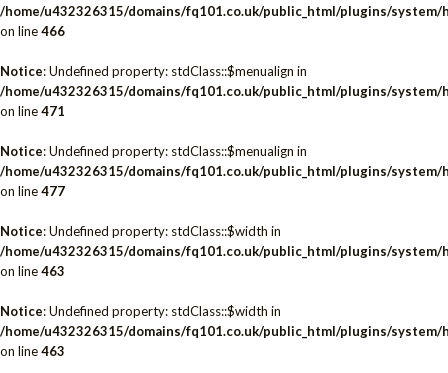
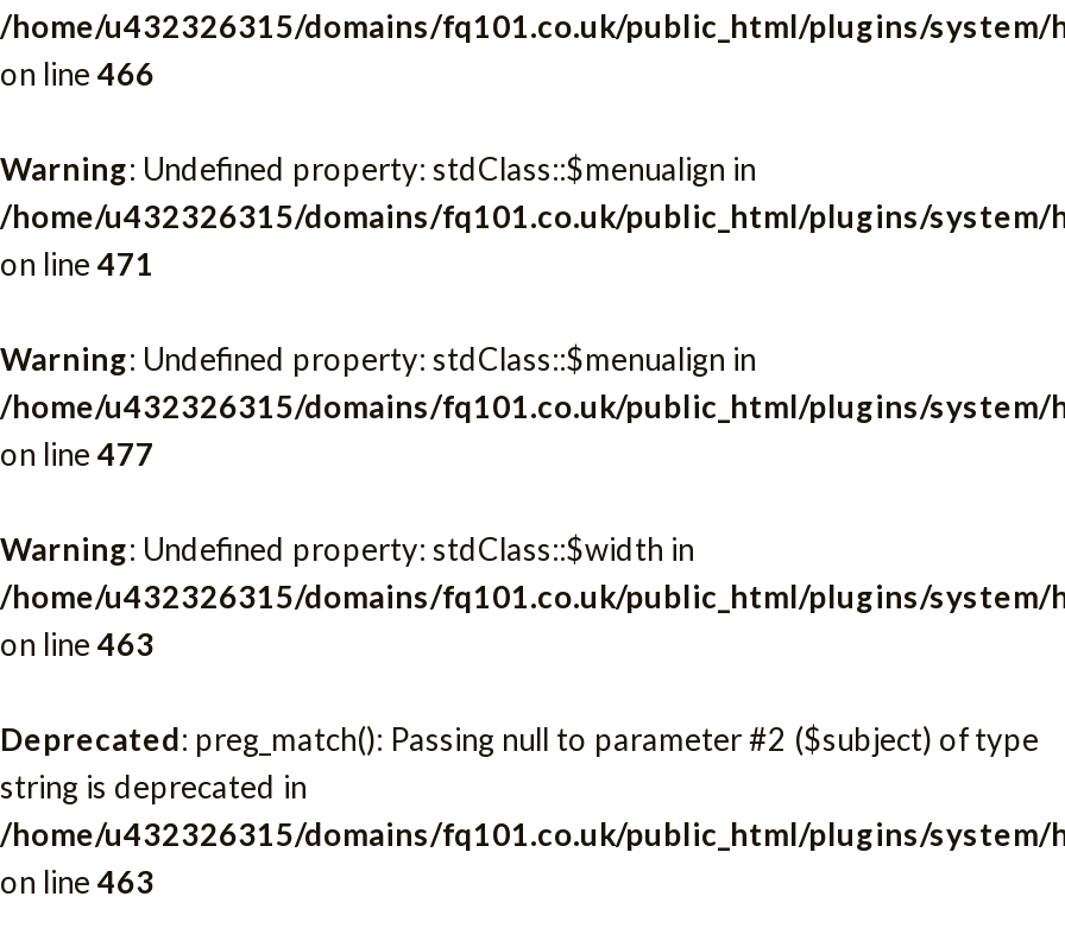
- Notice: Undefined property: stdClass::$menualign in
+ Warning: Undefined property: stdClass::$menualign in

- Notice: Undefined property: stdClass::$menualign in
+ Warning: Undefined property: stdClass::$menualign in

- Notice: Undefined property: stdClass::$width in
+ Warning: Undefined property: stdClass::$width in

- Notice: Undefined property: stdClass::$width in
+ Deprecated: preg_match(): Passing null to parameter #2 ($subject) of type
+ string is deprecated in
